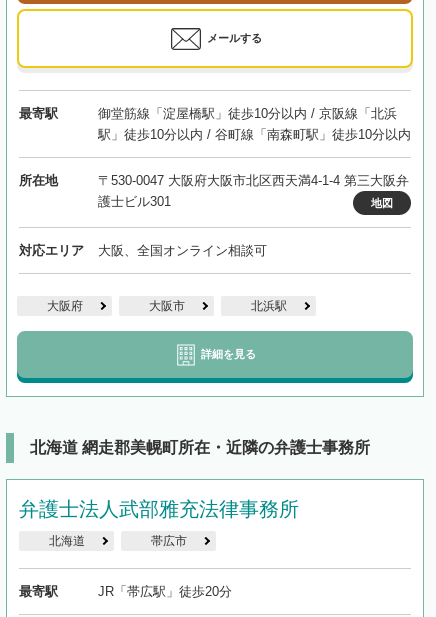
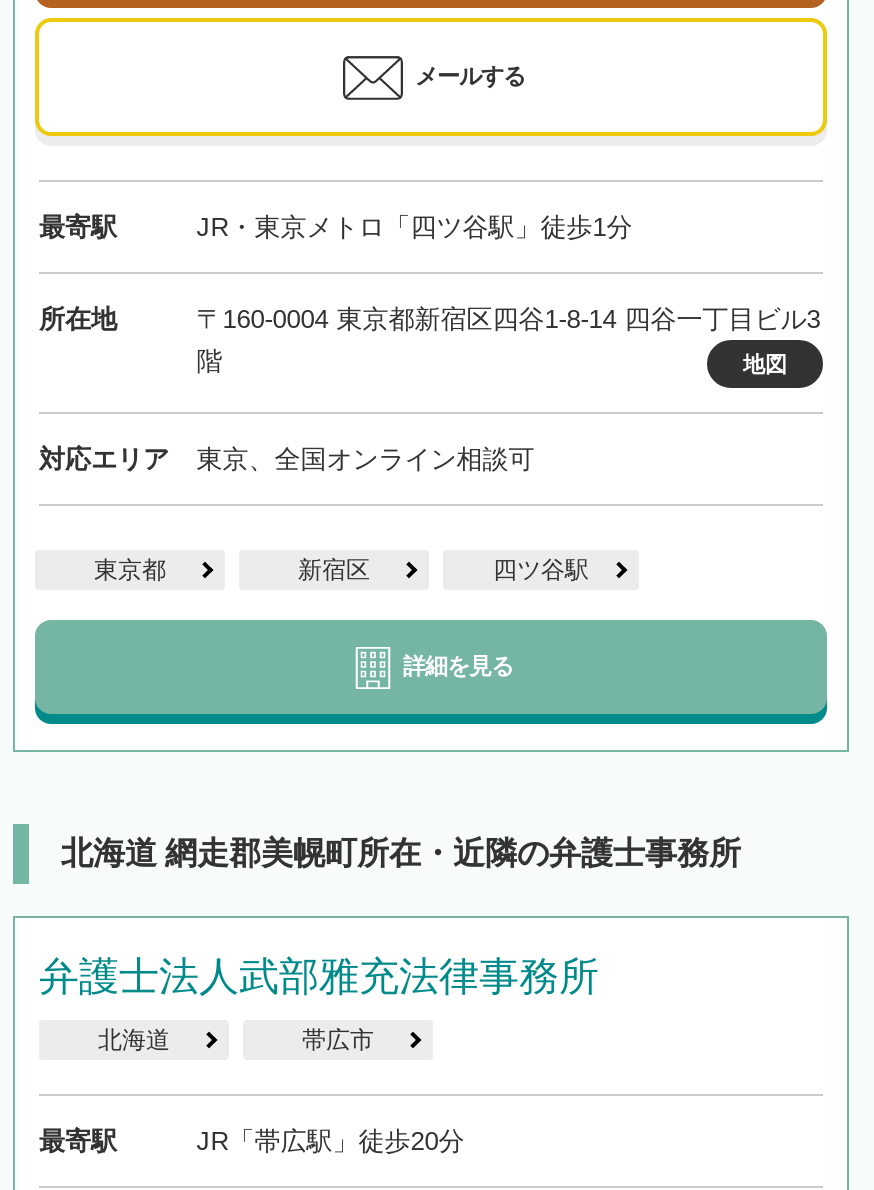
- 御堂筋線「淀屋橋駅」徒歩10分以内 / 京阪線「北浜
- 駅」徒歩10分以内 / 谷町線「南森町駅」徒歩10分以内
+ JR・東京メトロ「四ツ谷駅」徒歩1分

- 〒530-0047 大阪府大阪市北区西天満4-1-4 第三大阪弁
- 護士ビル301
+ 〒160-0004 東京都新宿区四谷1-8-14 四谷一丁目ビル3
+ 階

- 大阪、全国オンライン相談可
+ 東京、全国オンライン相談可

- 大阪府
- 大阪市
- 北浜駅
+ 東京都
+ 新宿区
+ 四ツ谷駅
